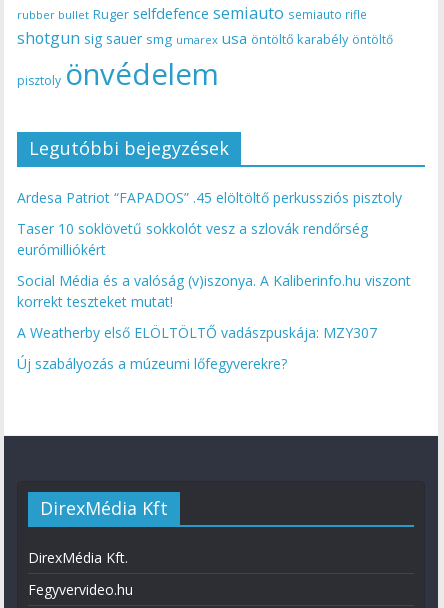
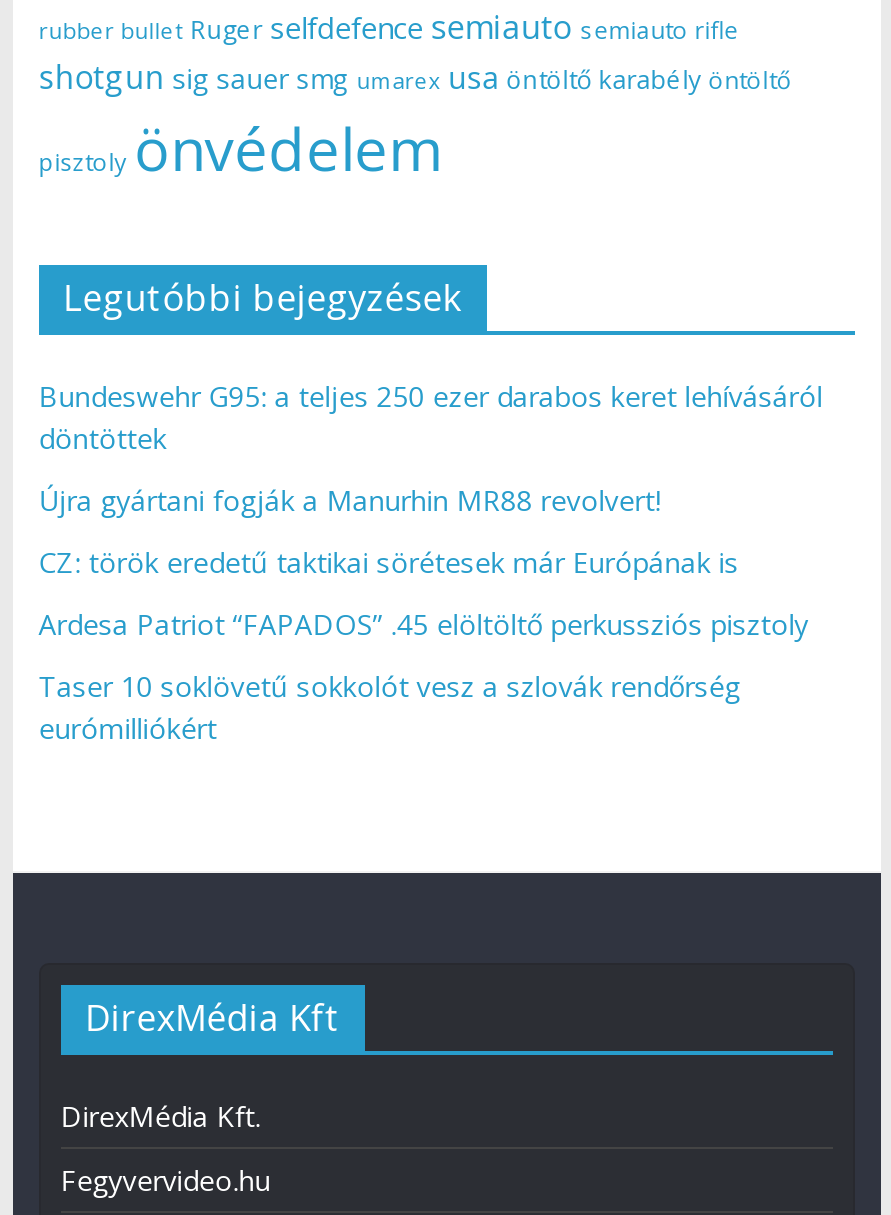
+ Bundeswehr G95: a teljes 250 ezer darabos keret lehívásáról
+ döntöttek
+ Újra gyártani fogják a Manurhin MR88 revolvert!
+ CZ: török eredetű taktikai sörétesek már Európának is

moved down: Ardesa Patriot “FAPADOS” .45 elöltöltő perkussziós pisztoly | Taser 10 soklövetű sokkolót vesz a szlovák rendőrség | eurómilliókért

- Social Média és a valóság (v)iszonya. A Kaliberinfo.hu viszont
- korrekt teszteket mutat!
- A Weatherby első ELÖLTÖLTŐ vadászpuskája: MZY307
- Új szabályozás a múzeumi lőfegyverekre?
